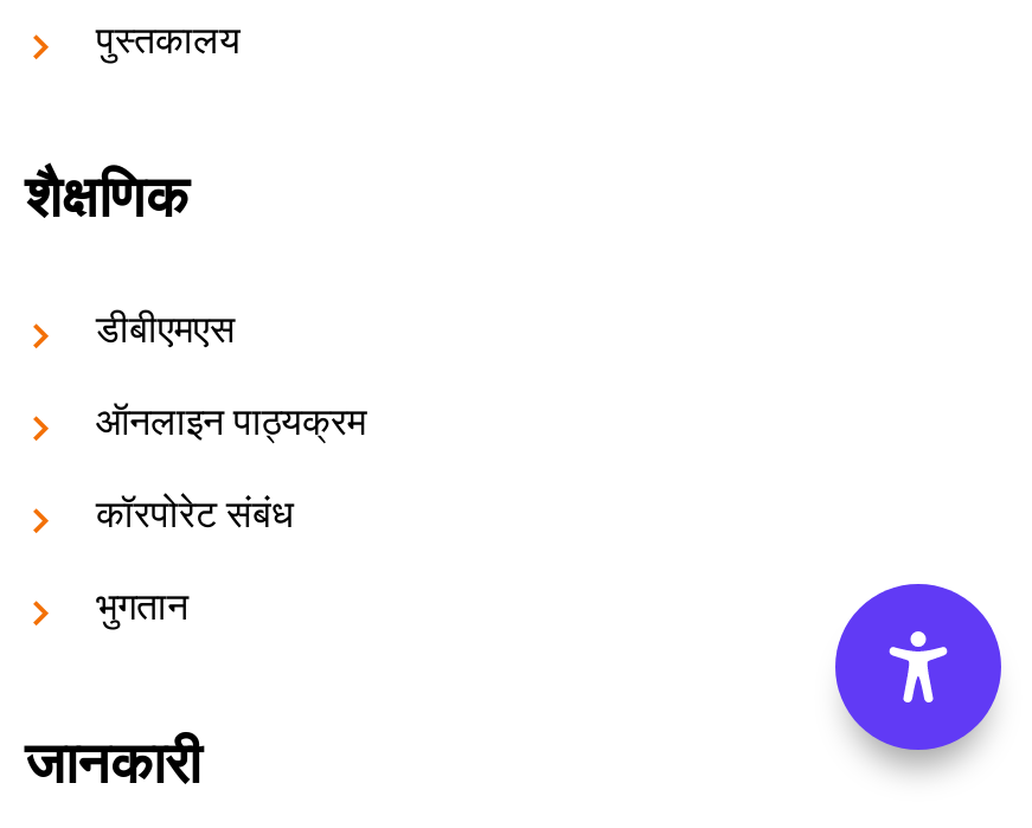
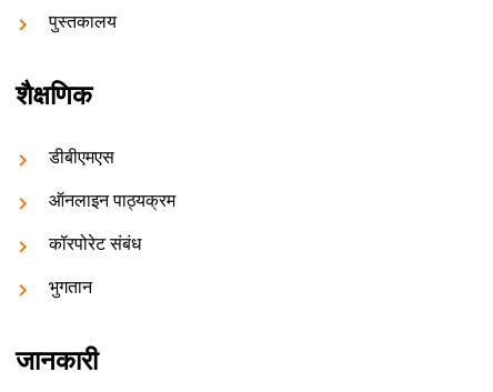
- [image]
